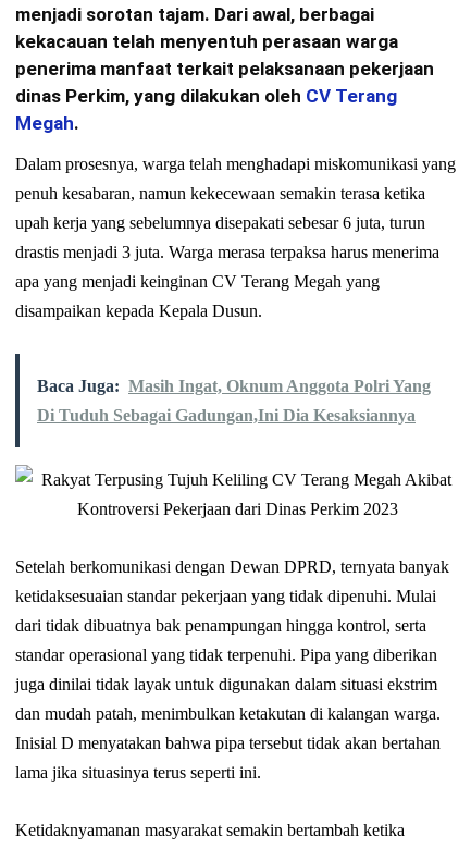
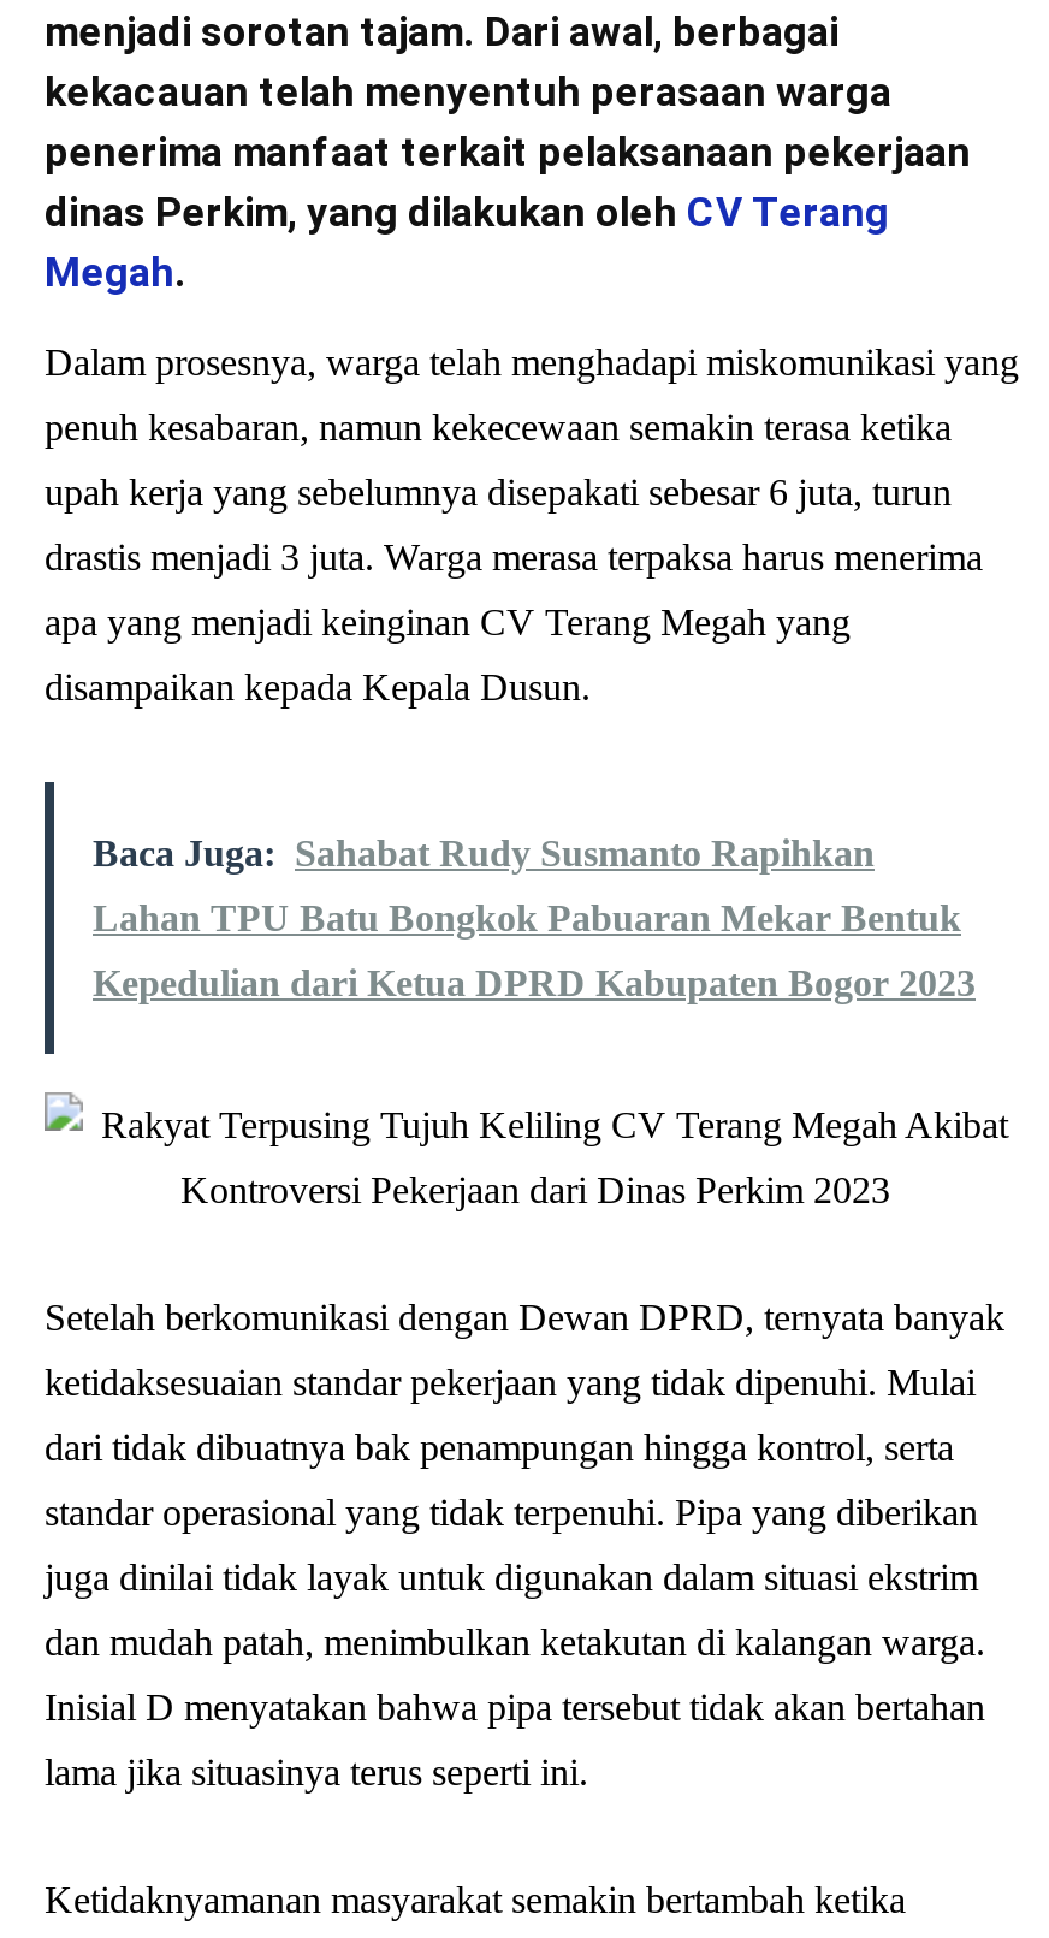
- Baca Juga: Masih Ingat, Oknum Anggota Polri Yang
- Di Tuduh Sebagai Gadungan,Ini Dia Kesaksiannya
+ Baca Juga: Sahabat Rudy Susmanto Rapihkan
+ Lahan TPU Batu Bongkok Pabuaran Mekar Bentuk
+ Kepedulian dari Ketua DPRD Kabupaten Bogor 2023
